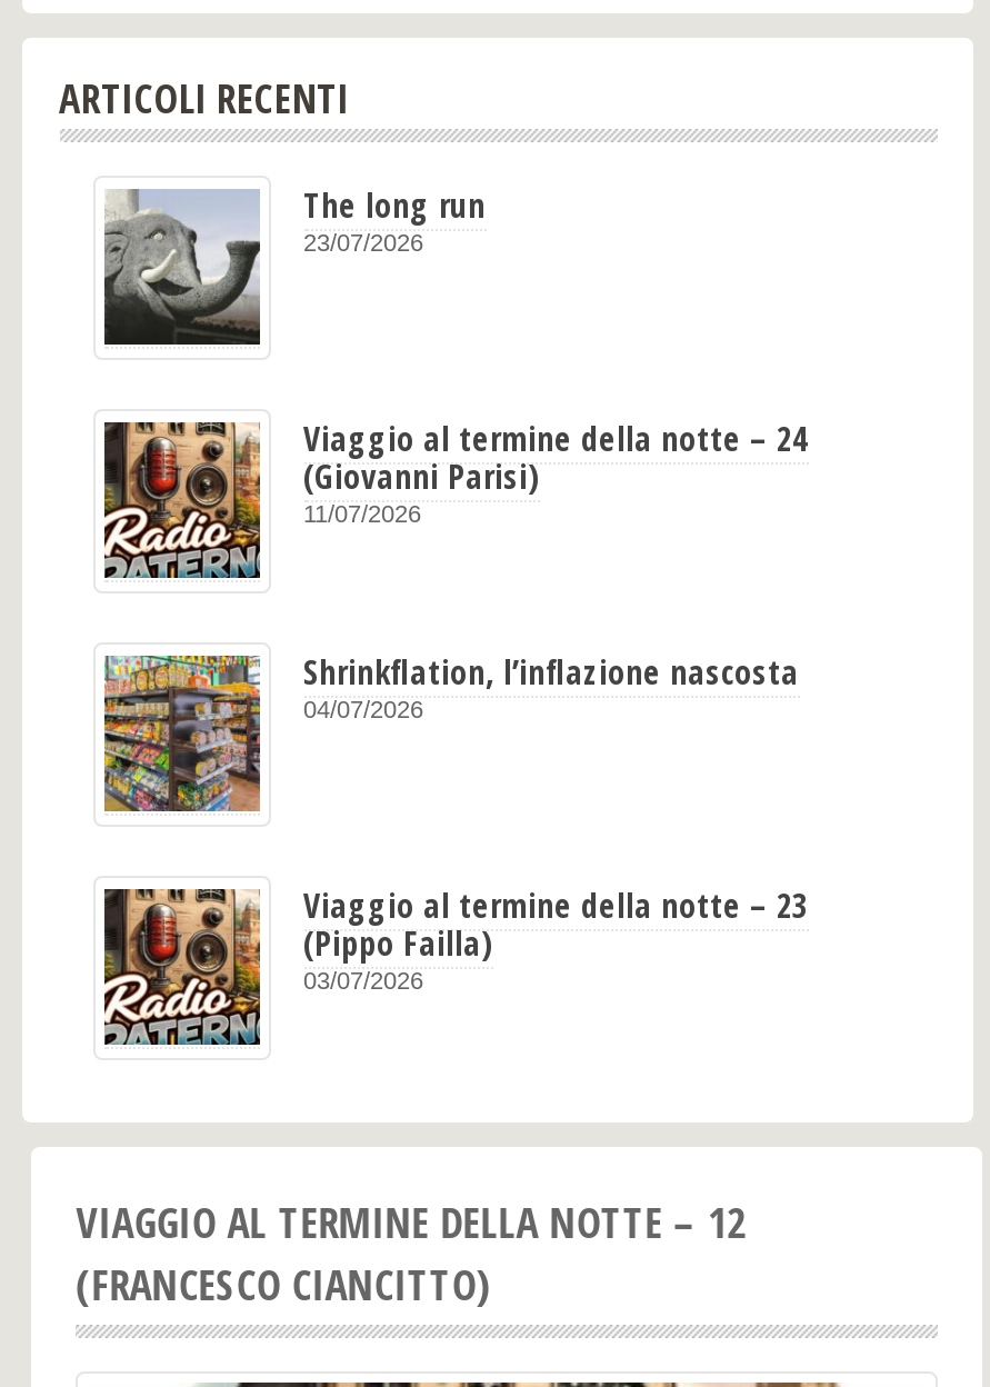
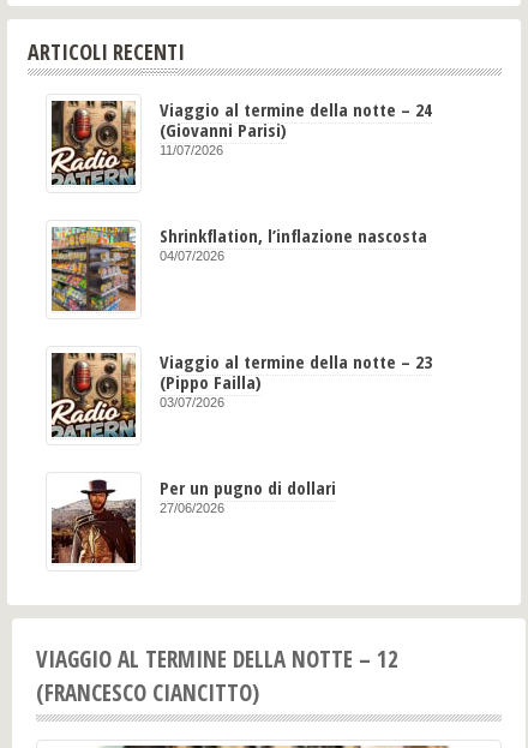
- [image]
- The long run
- 23/07/2026

moved up: [image] | Viaggio al termine della notte – 24 | (Giovanni Parisi) | ... | (Pippo Failla) | 03/07/2026

+ [image]
+ Per un pugno di dollari
+ 27/06/2026
